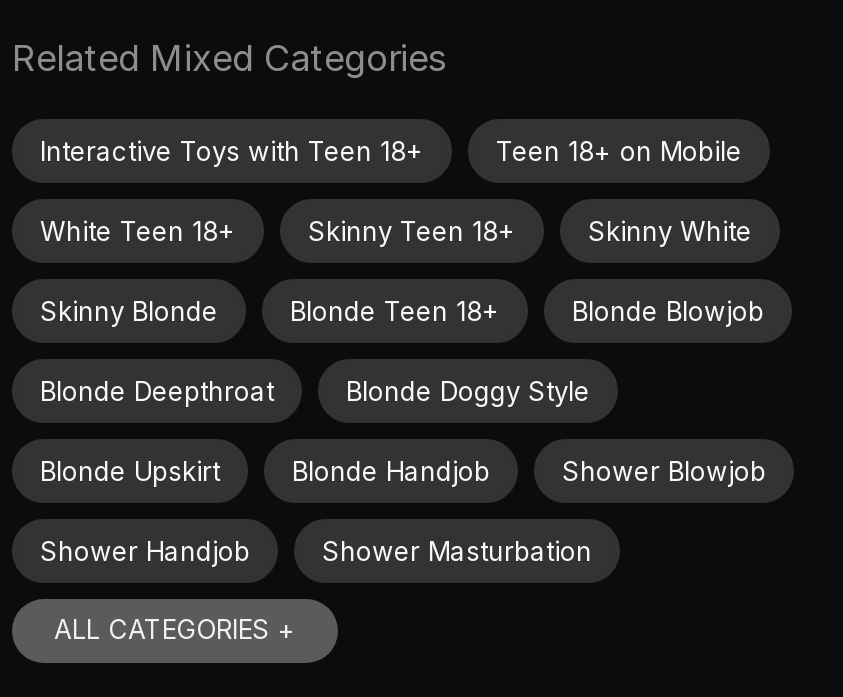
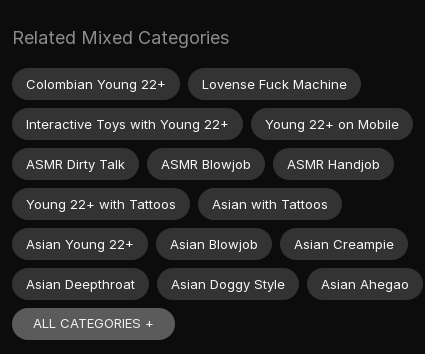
- Interactive Toys with Teen 18+
- Teen 18+ on Mobile
+ Colombian Young 22+
+ Lovense Fuck Machine

- White Teen 18+
- Skinny Teen 18+
- Skinny White
+ Interactive Toys with Young 22+
+ Young 22+ on Mobile

- Skinny Blonde
- Blonde Teen 18+
- Blonde Blowjob
+ ASMR Dirty Talk
+ ASMR Blowjob
+ ASMR Handjob

- Blonde Deepthroat
- Blonde Doggy Style
+ Young 22+ with Tattoos
+ Asian with Tattoos

- Blonde Upskirt
- Blonde Handjob
- Shower Blowjob
+ Asian Young 22+
+ Asian Blowjob
+ Asian Creampie

- Shower Handjob
- Shower Masturbation
+ Asian Deepthroat
+ Asian Doggy Style
+ Asian Ahegao
